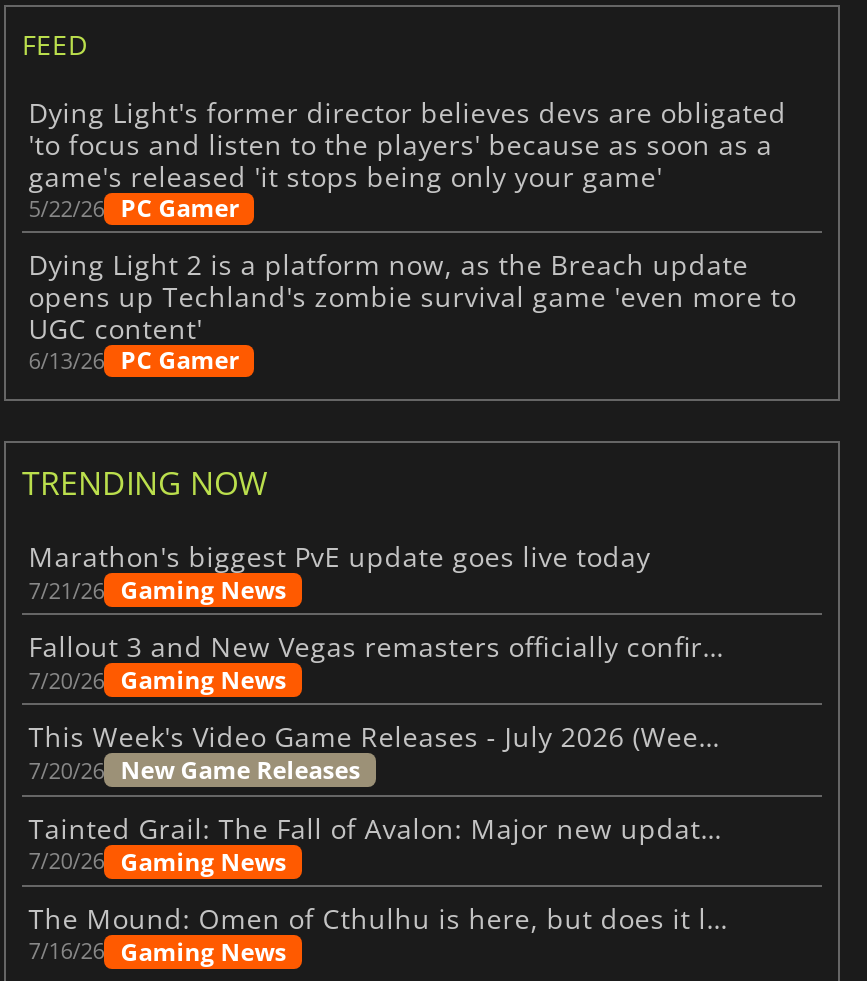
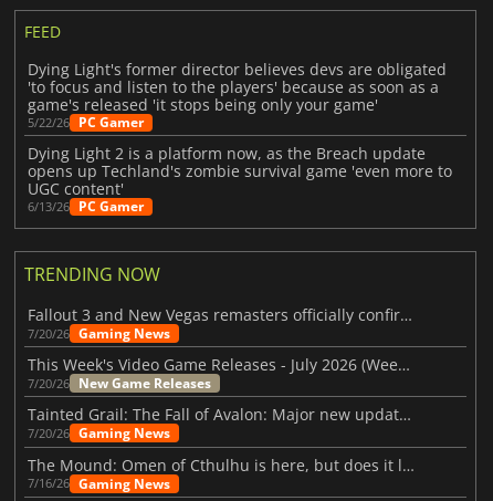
- Marathon's biggest PvE update goes live today
- 7/21/26 Gaming News
